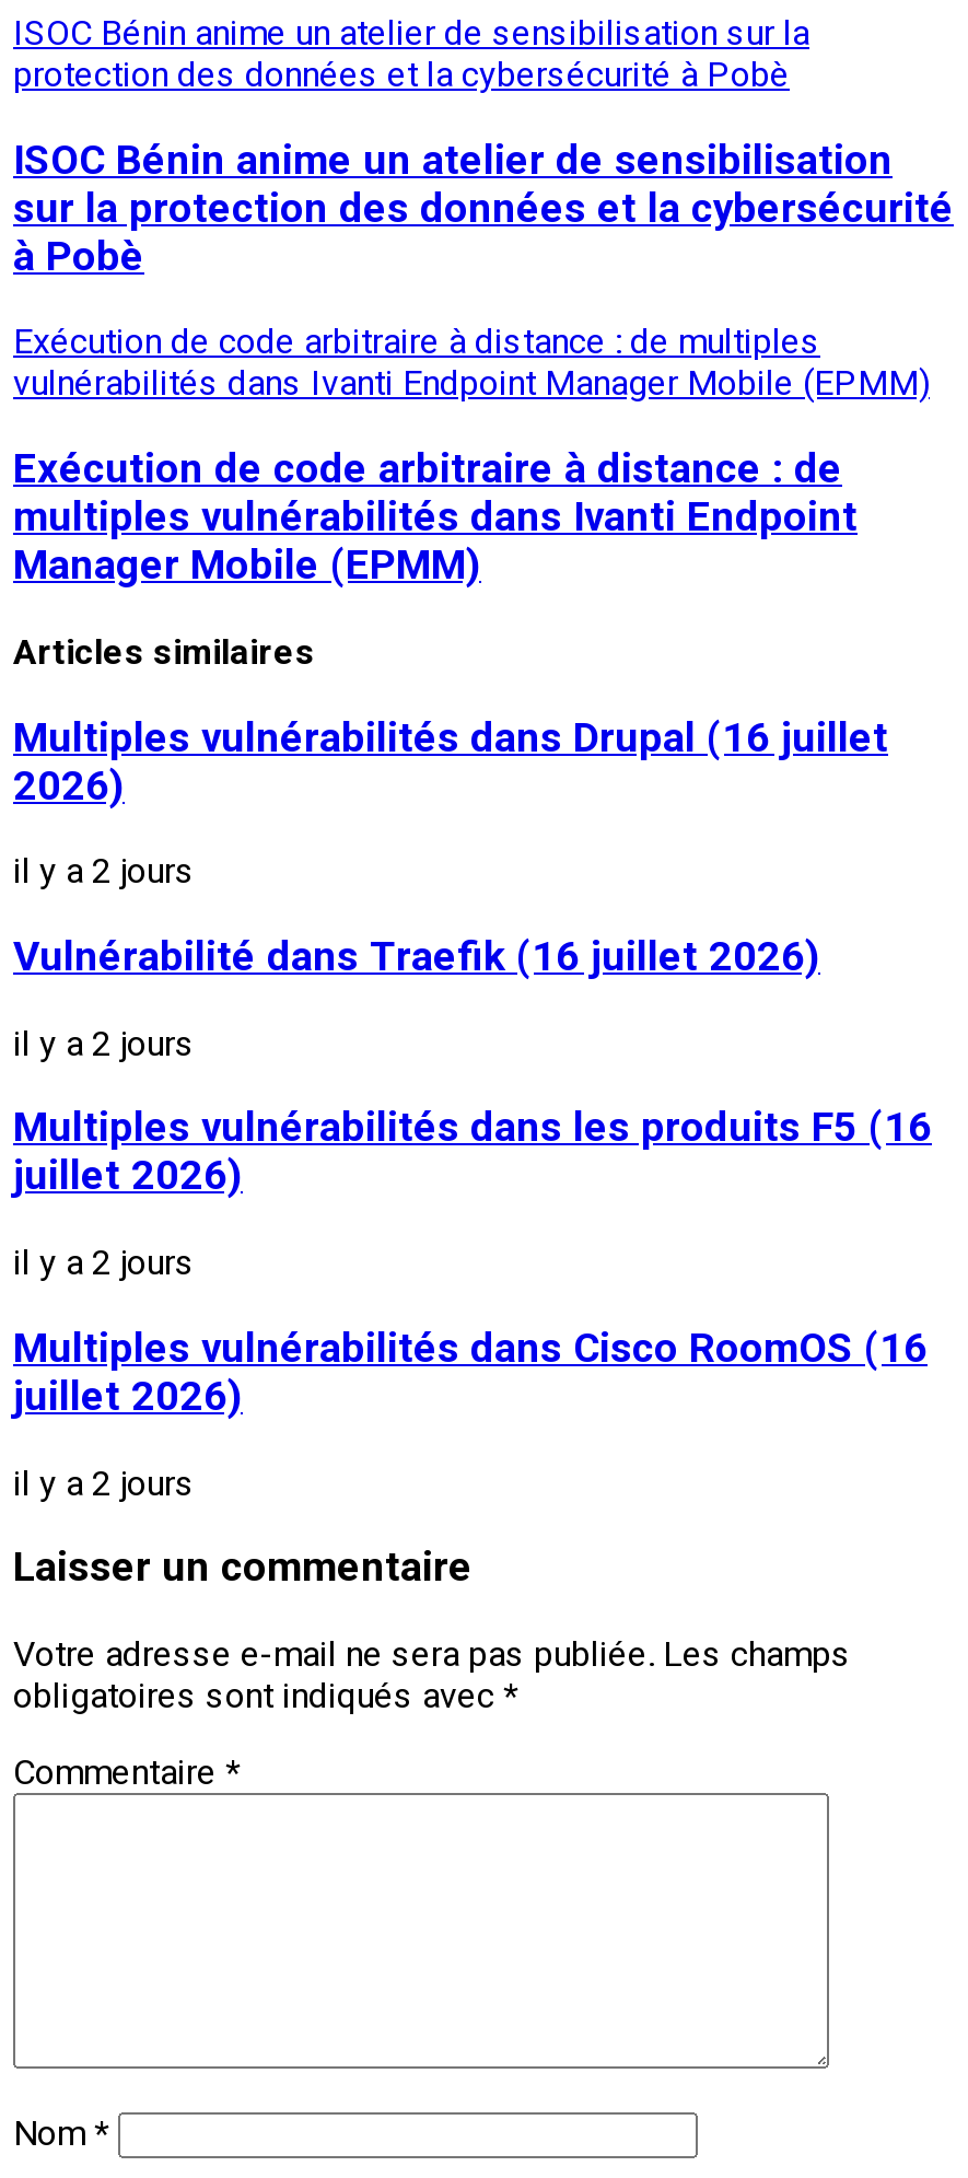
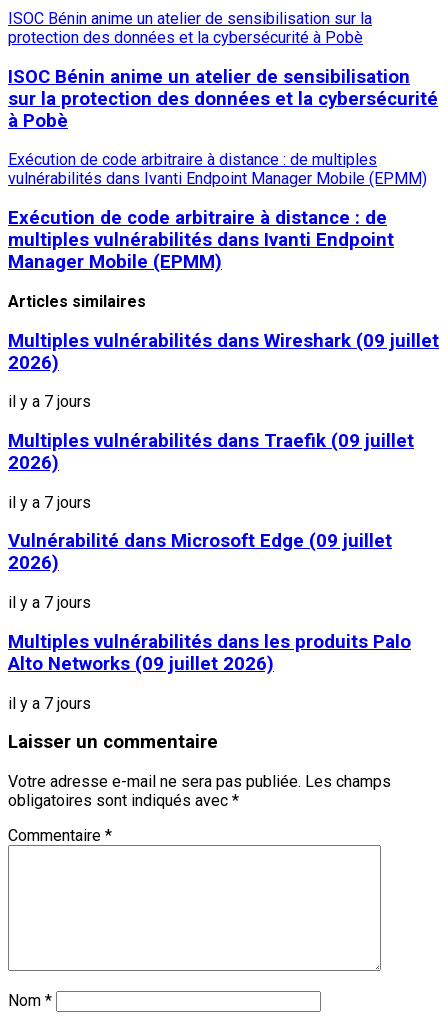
- Multiples vulnérabilités dans Drupal (16 juillet
+ Multiples vulnérabilités dans Wireshark (09 juillet

- il y a 2 jours
+ il y a 7 jours

- Vulnérabilité dans Traefik (16 juillet 2026)
+ Multiples vulnérabilités dans Traefik (09 juillet
+ 2026)

- il y a 2 jours
+ il y a 7 jours

- Multiples vulnérabilités dans les produits F5 (16
- juillet 2026)
+ Vulnérabilité dans Microsoft Edge (09 juillet
+ 2026)

- il y a 2 jours
+ il y a 7 jours

- Multiples vulnérabilités dans Cisco RoomOS (16
- juillet 2026)
+ Multiples vulnérabilités dans les produits Palo
+ Alto Networks (09 juillet 2026)

- il y a 2 jours
+ il y a 7 jours
